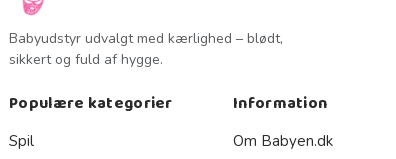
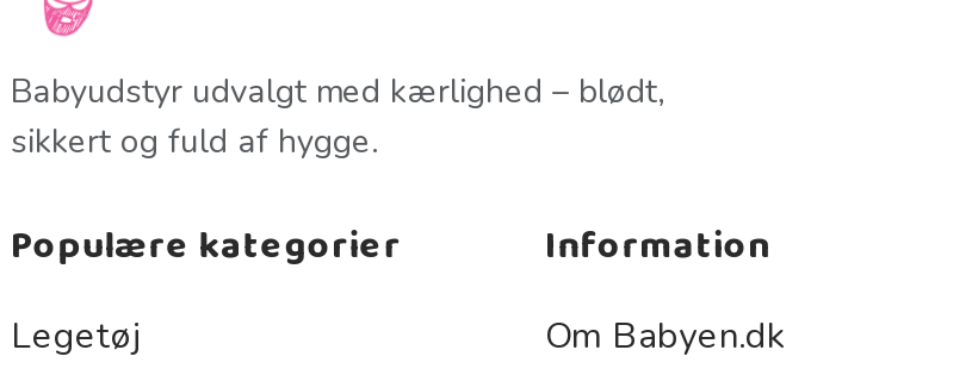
- Spil
+ Legetøj
